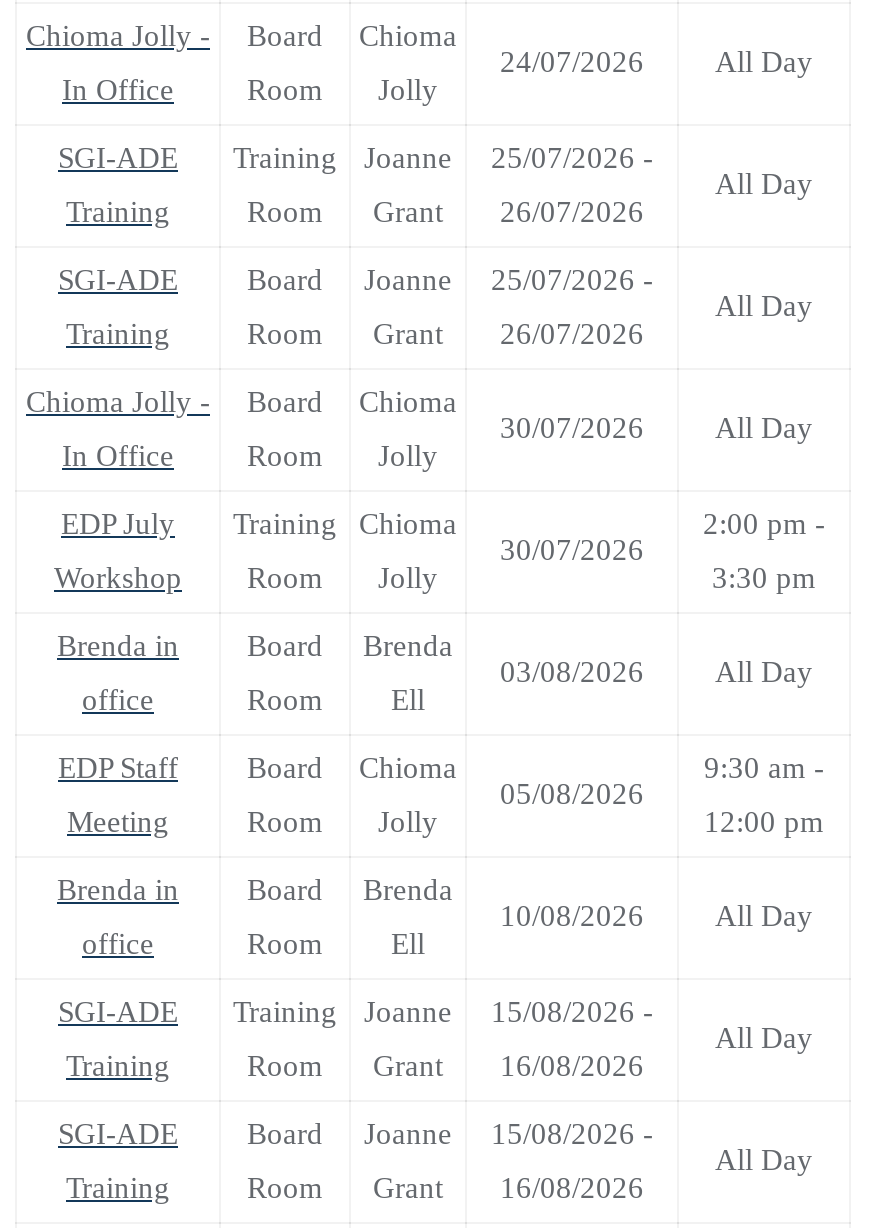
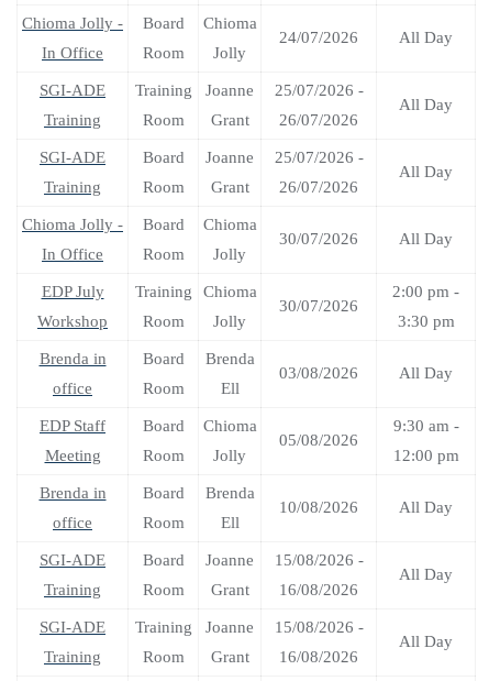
- Training
+ Board

- Board
+ Training
